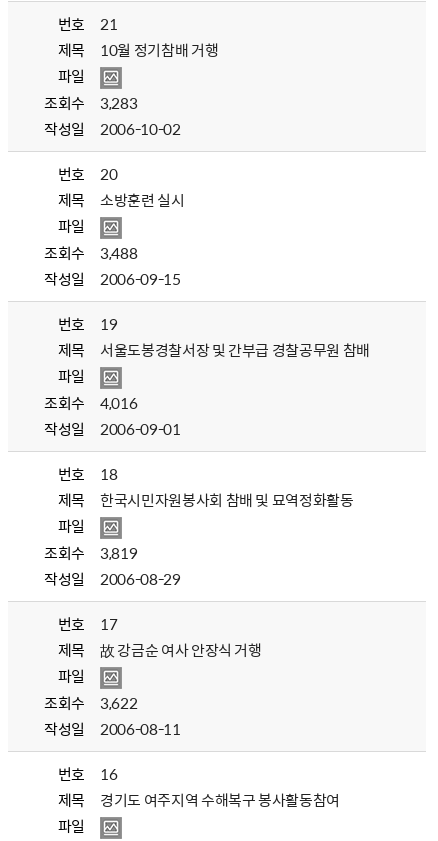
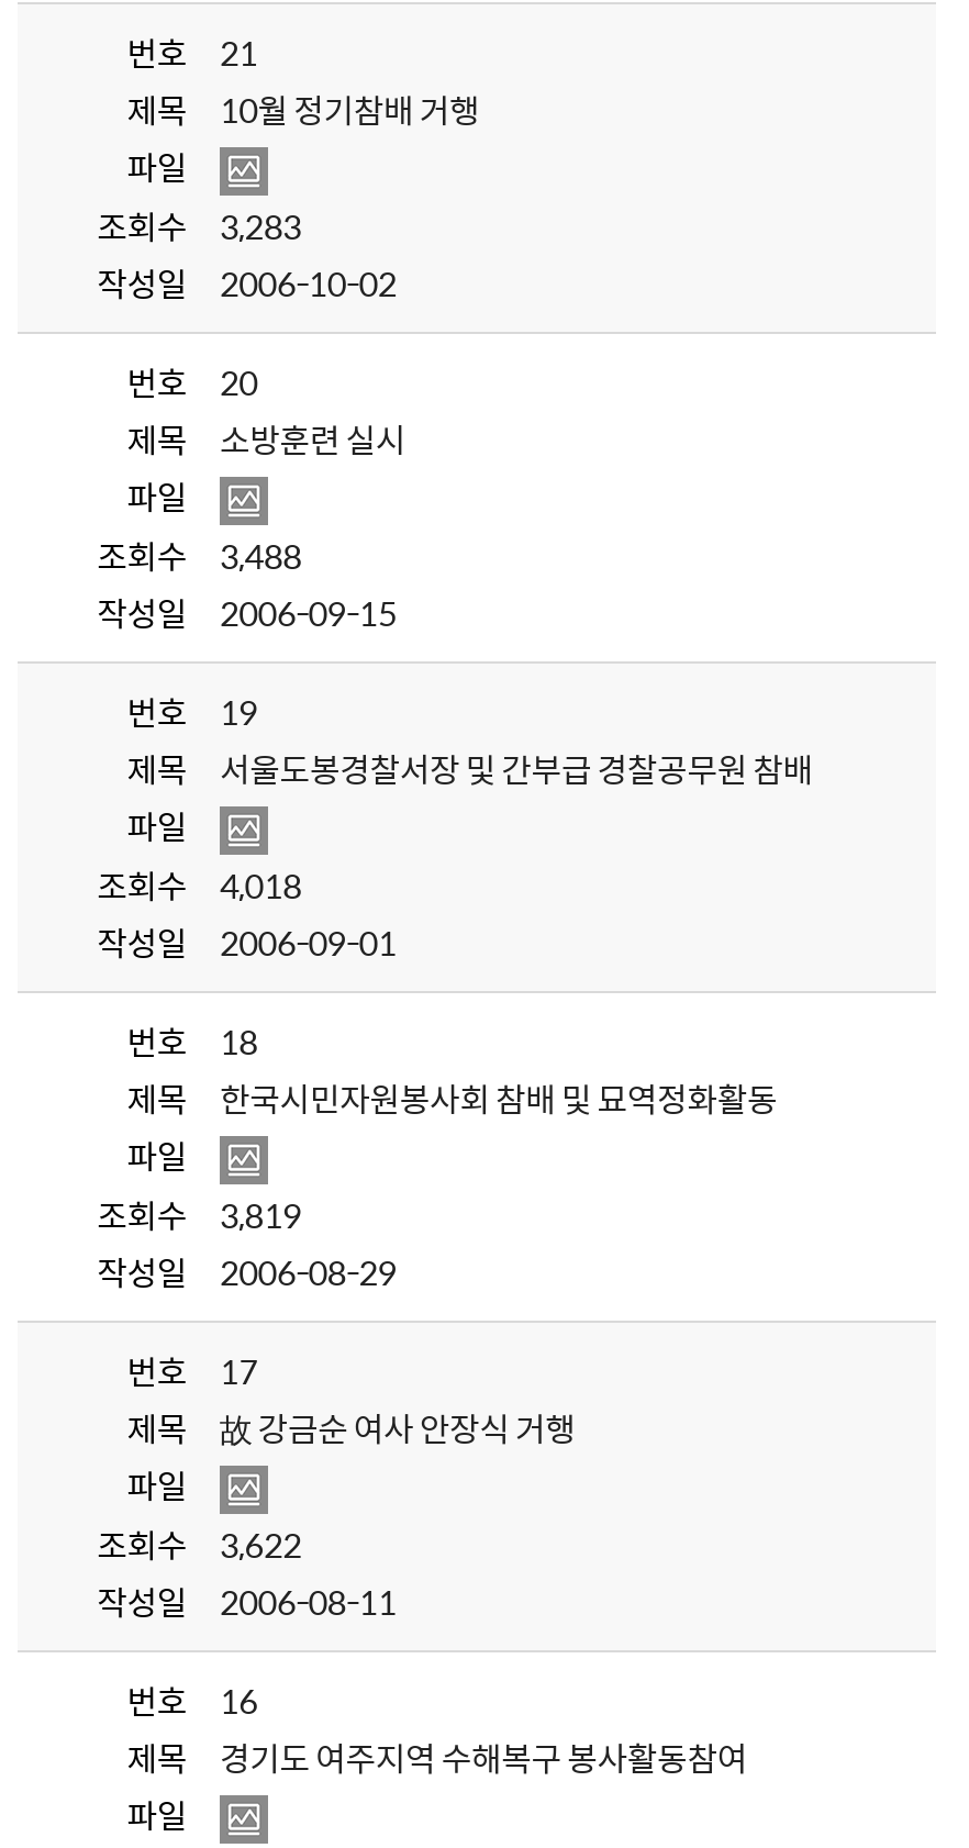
- 조회수 4,016
+ 조회수 4,018
